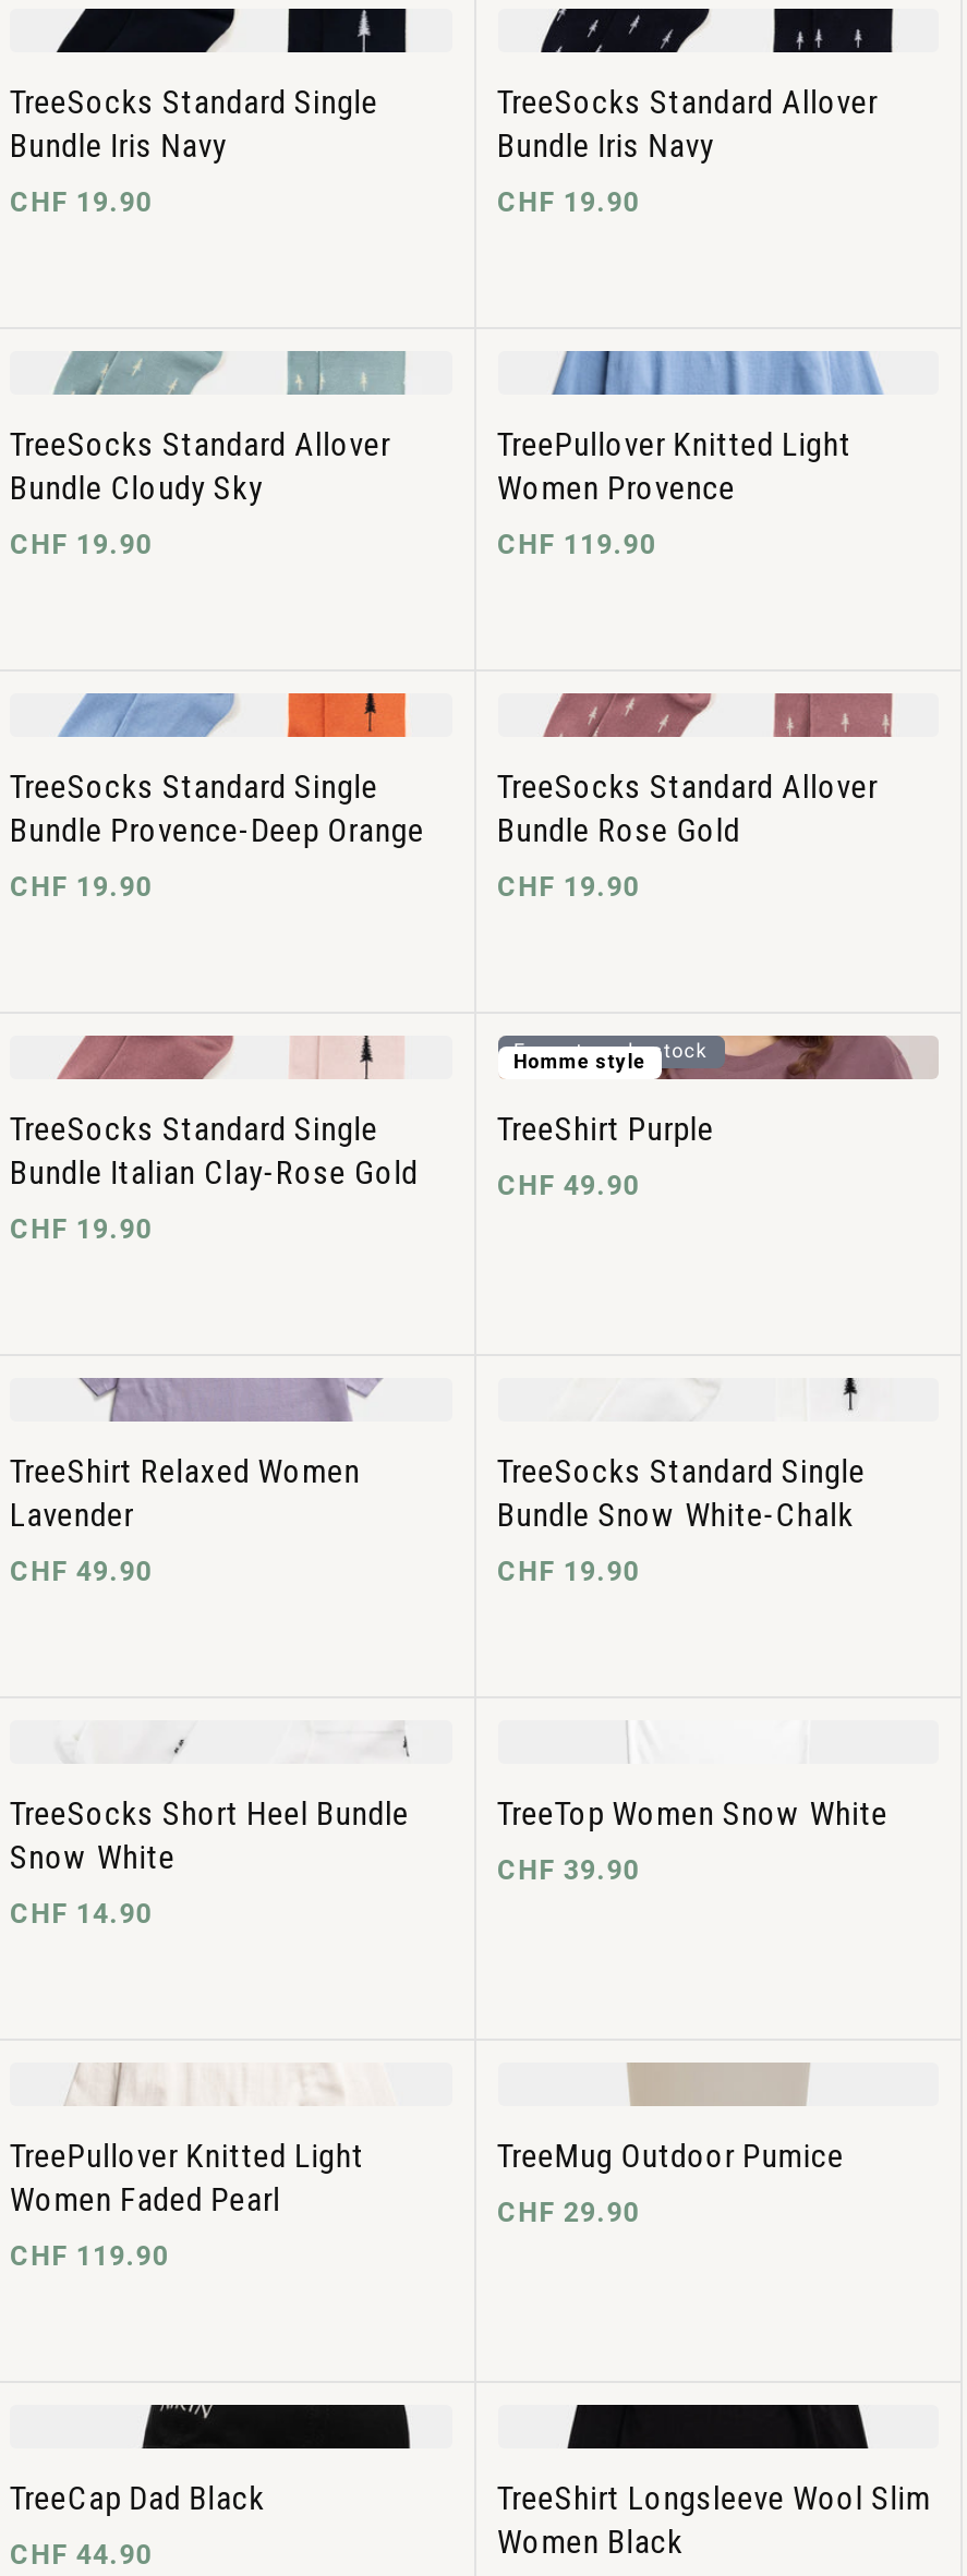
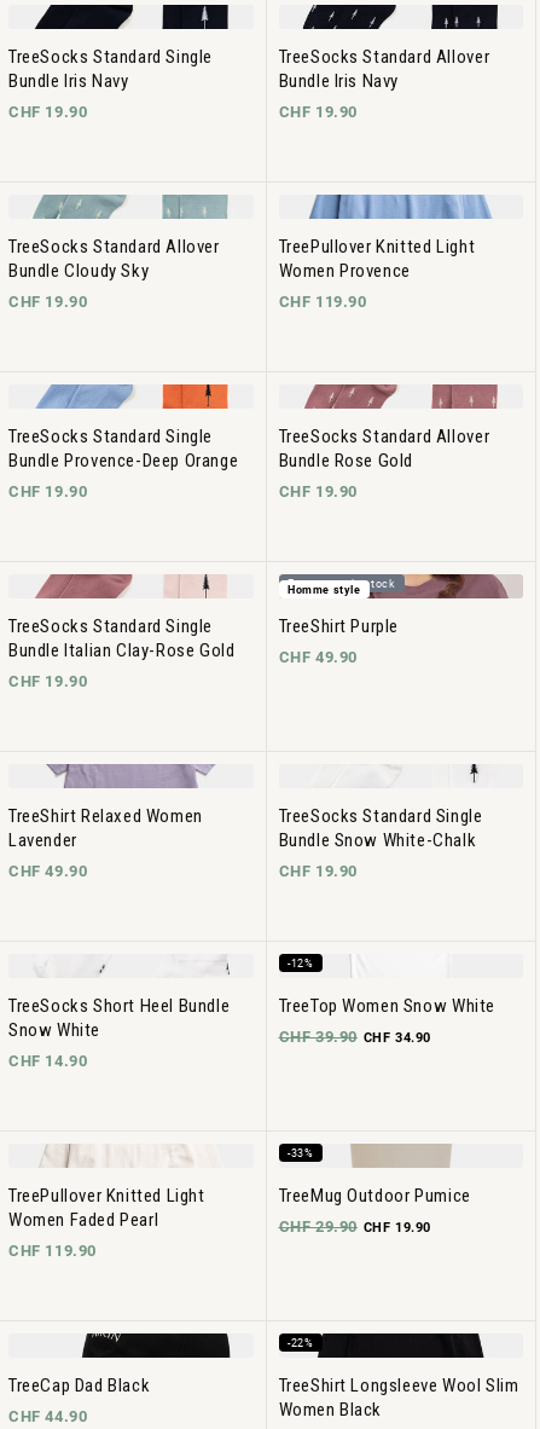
+ -12%

- CHF 39.90
+ CHF 39.90 CHF 34.90

+ -33%

- CHF 29.90
+ CHF 29.90 CHF 19.90

+ -22%
